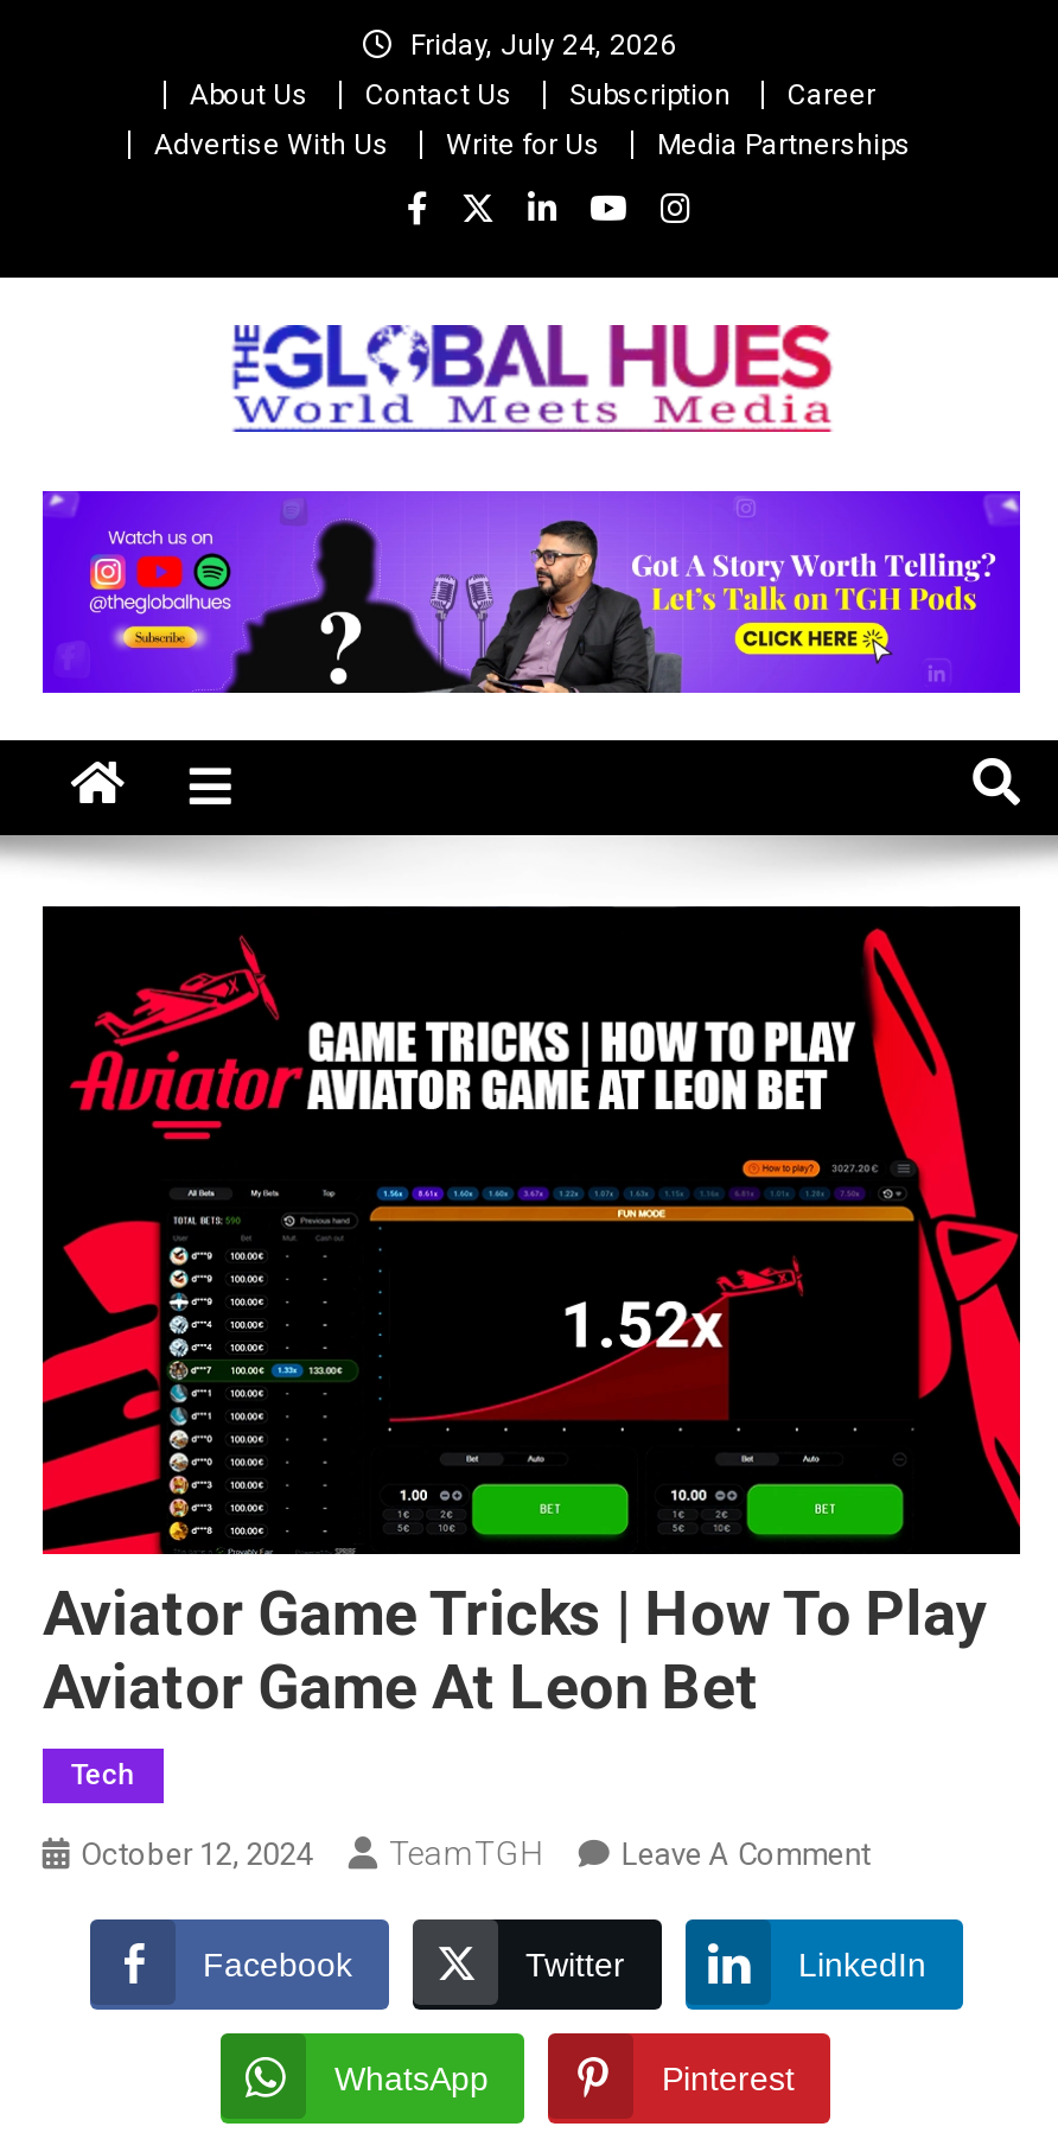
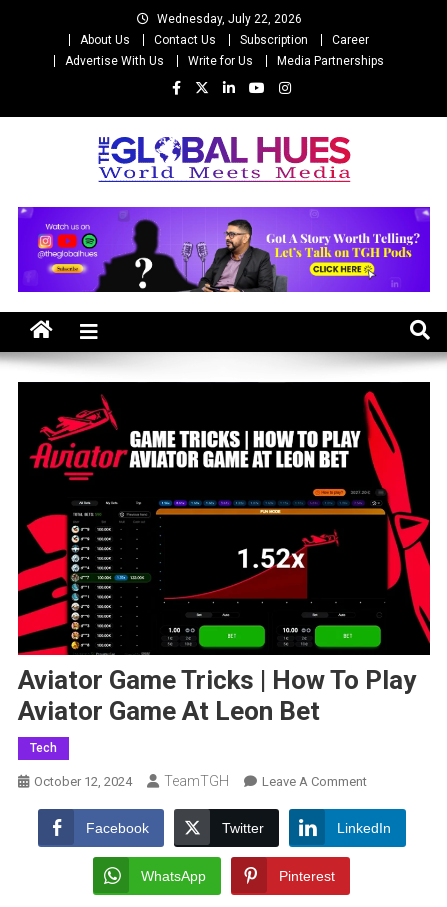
- Friday, July 24, 2026
+ Wednesday, July 22, 2026
